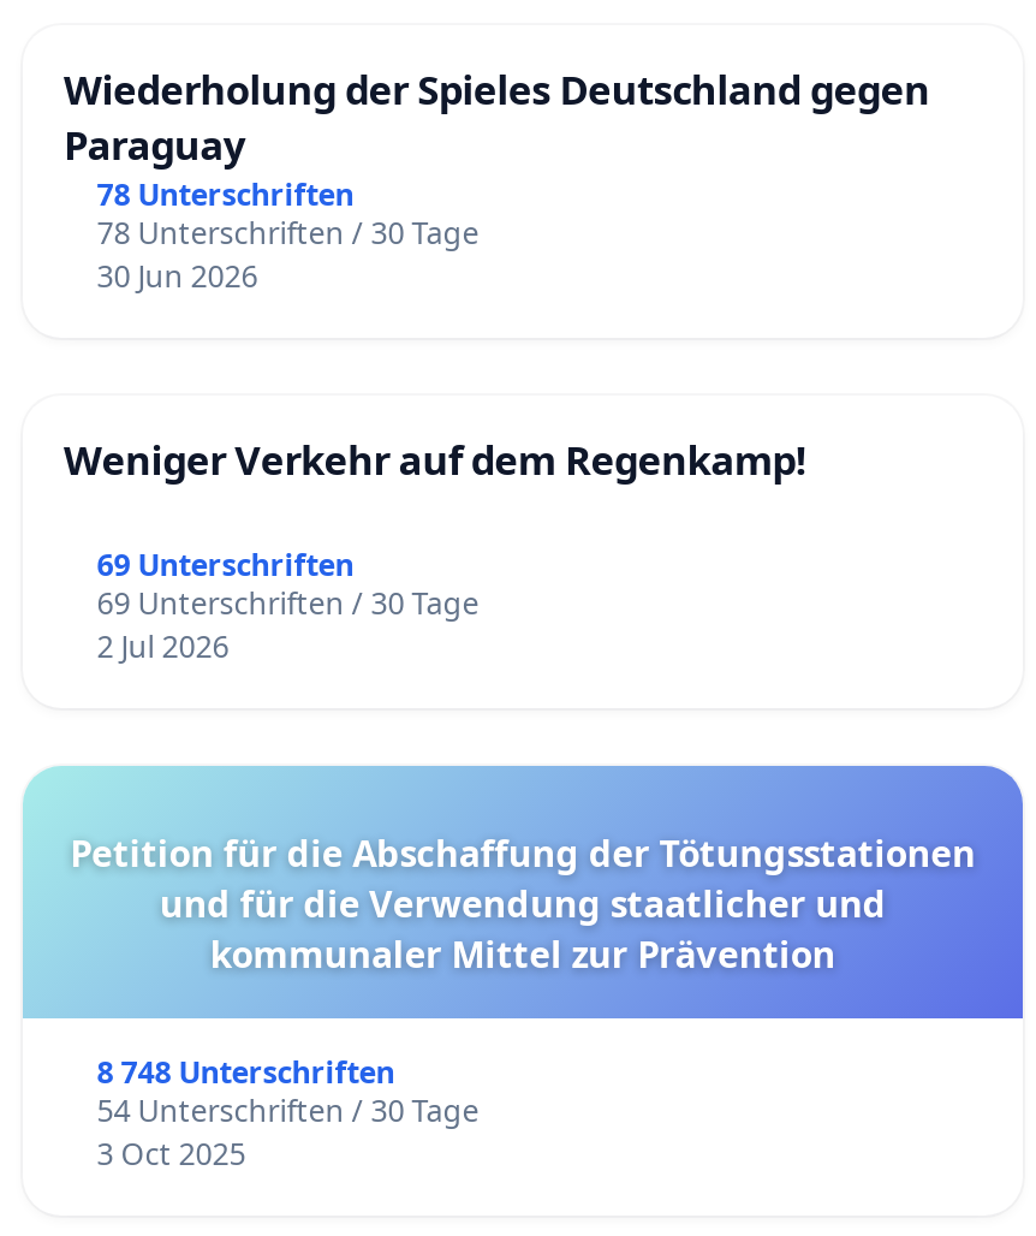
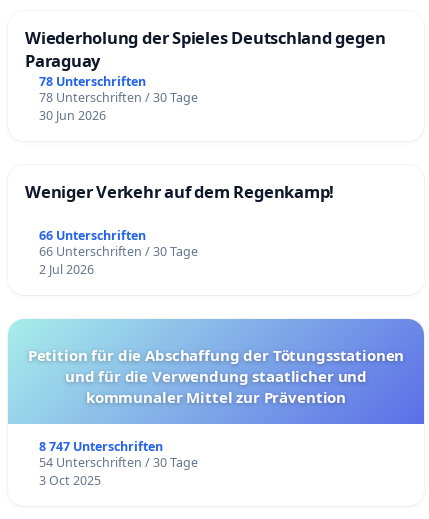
- 69 Unterschriften
+ 66 Unterschriften

- 69 Unterschriften / 30 Tage
+ 66 Unterschriften / 30 Tage

- 8 748 Unterschriften
+ 8 747 Unterschriften
